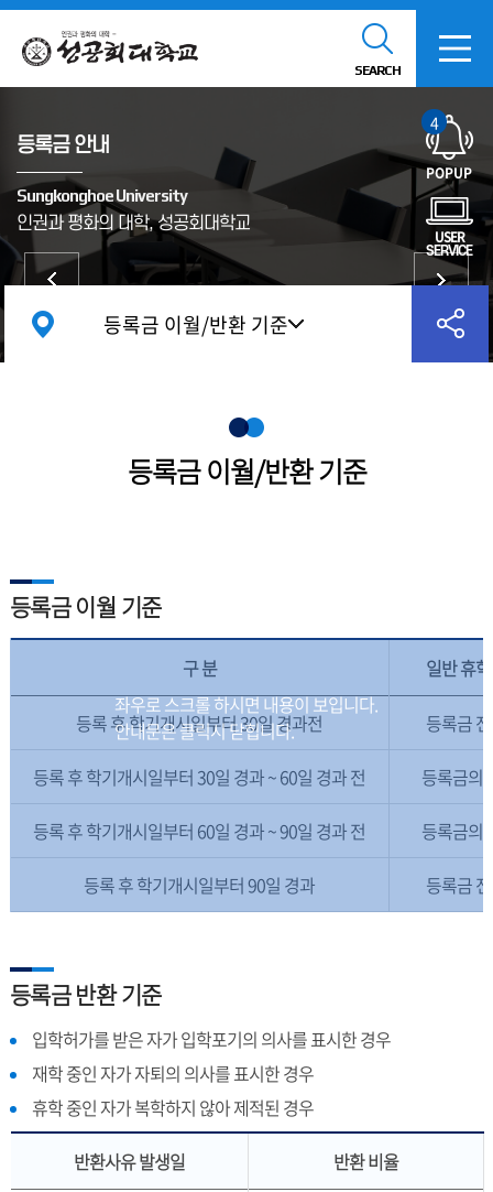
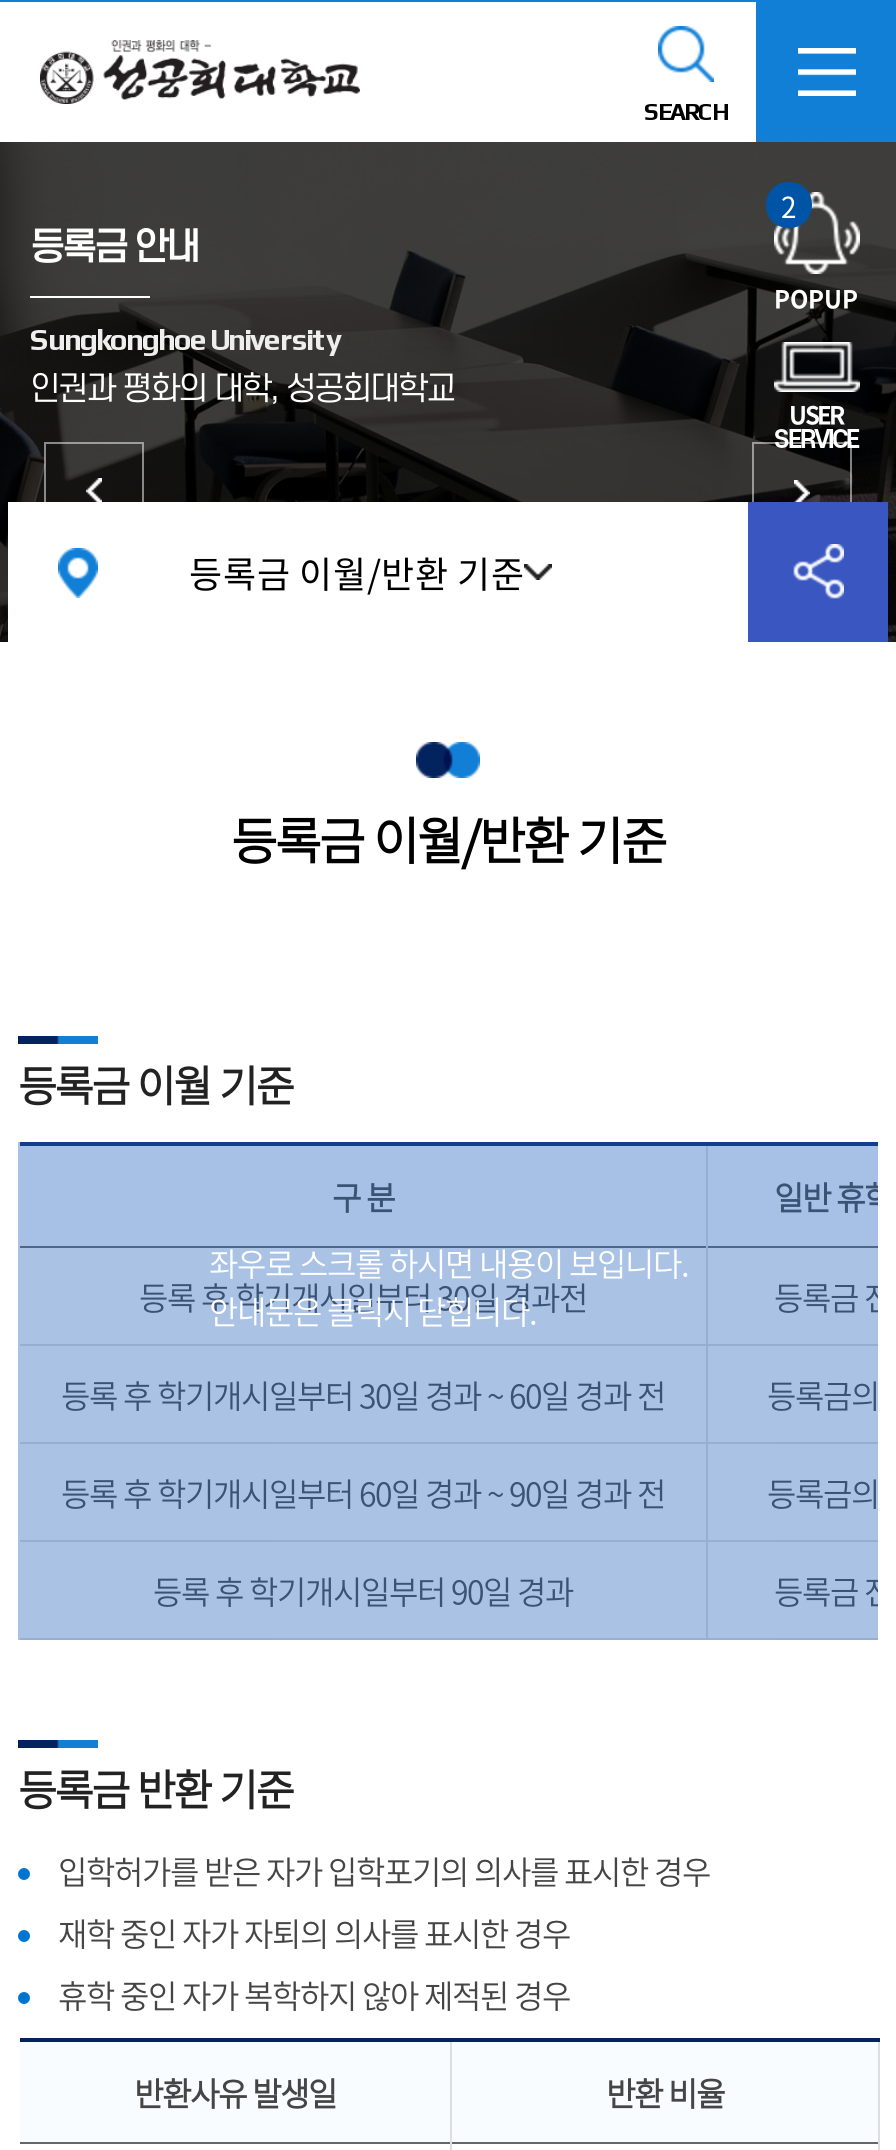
- 4
+ 2
